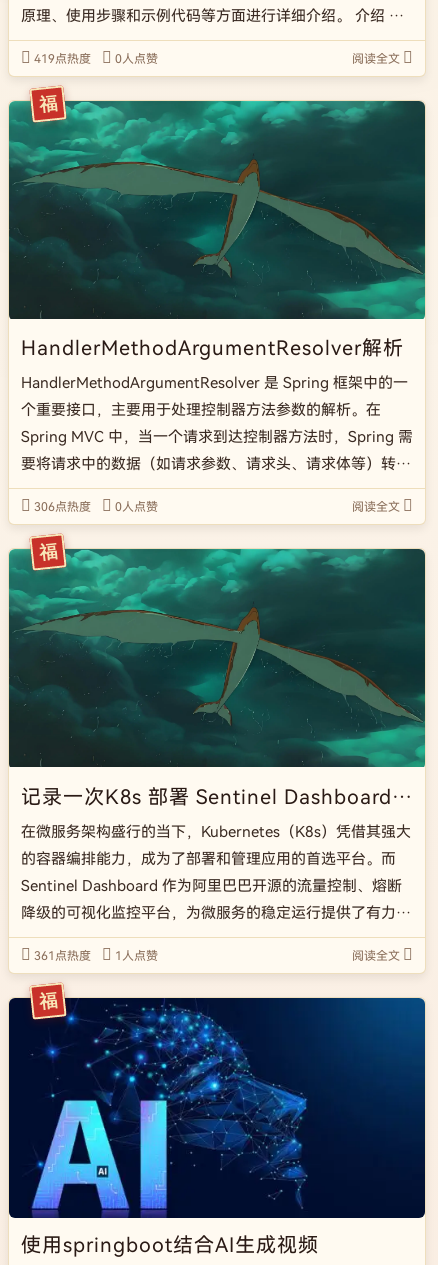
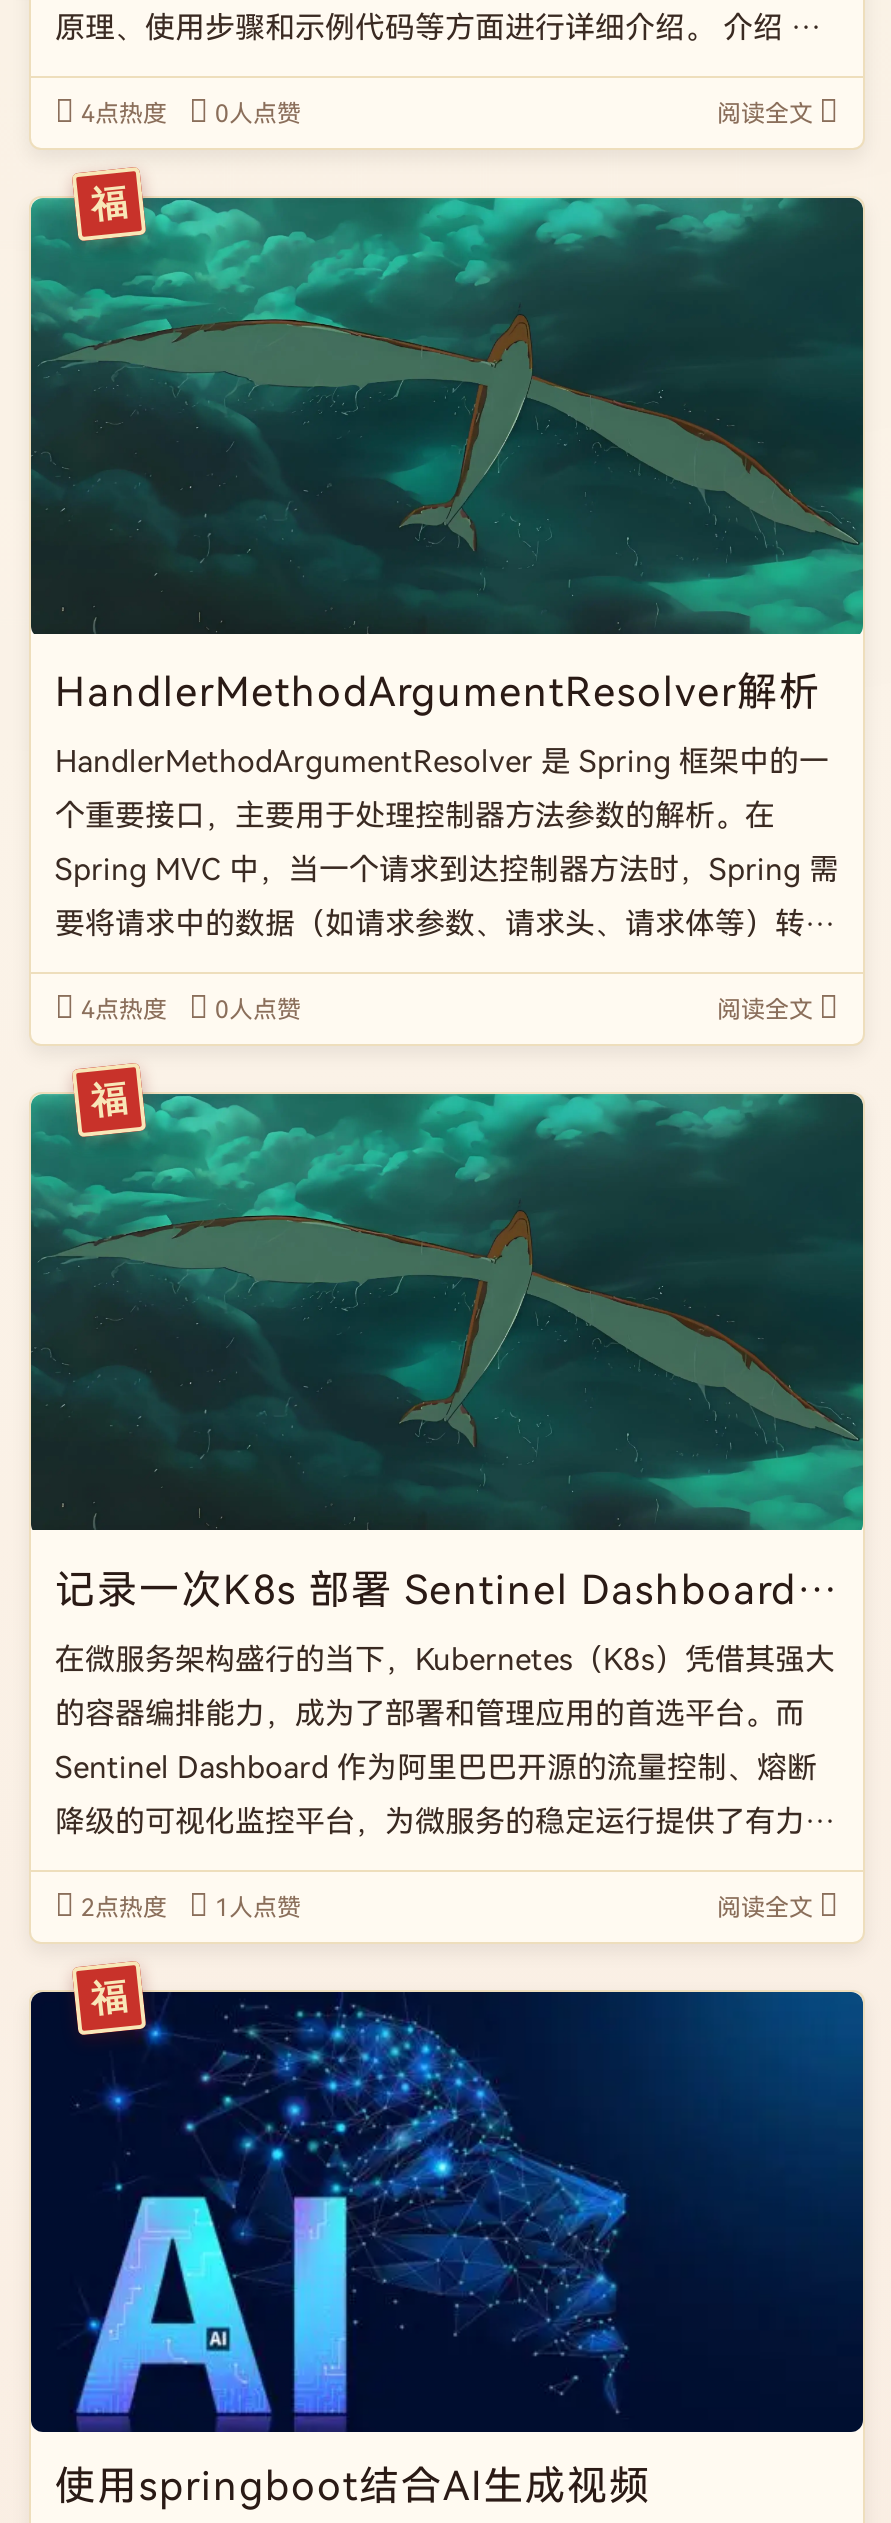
- 419点热度 0人点赞
+ 4点热度 0人点赞

- 306点热度 0人点赞
+ 4点热度 0人点赞

- 361点热度 1人点赞
+ 2点热度 1人点赞
